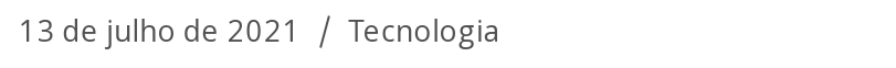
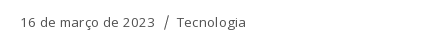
- 13 de julho de 2021 Tecnologia
+ 16 de março de 2023 Tecnologia
